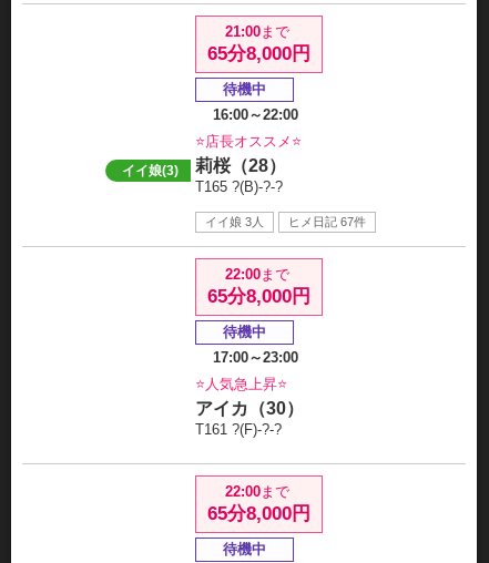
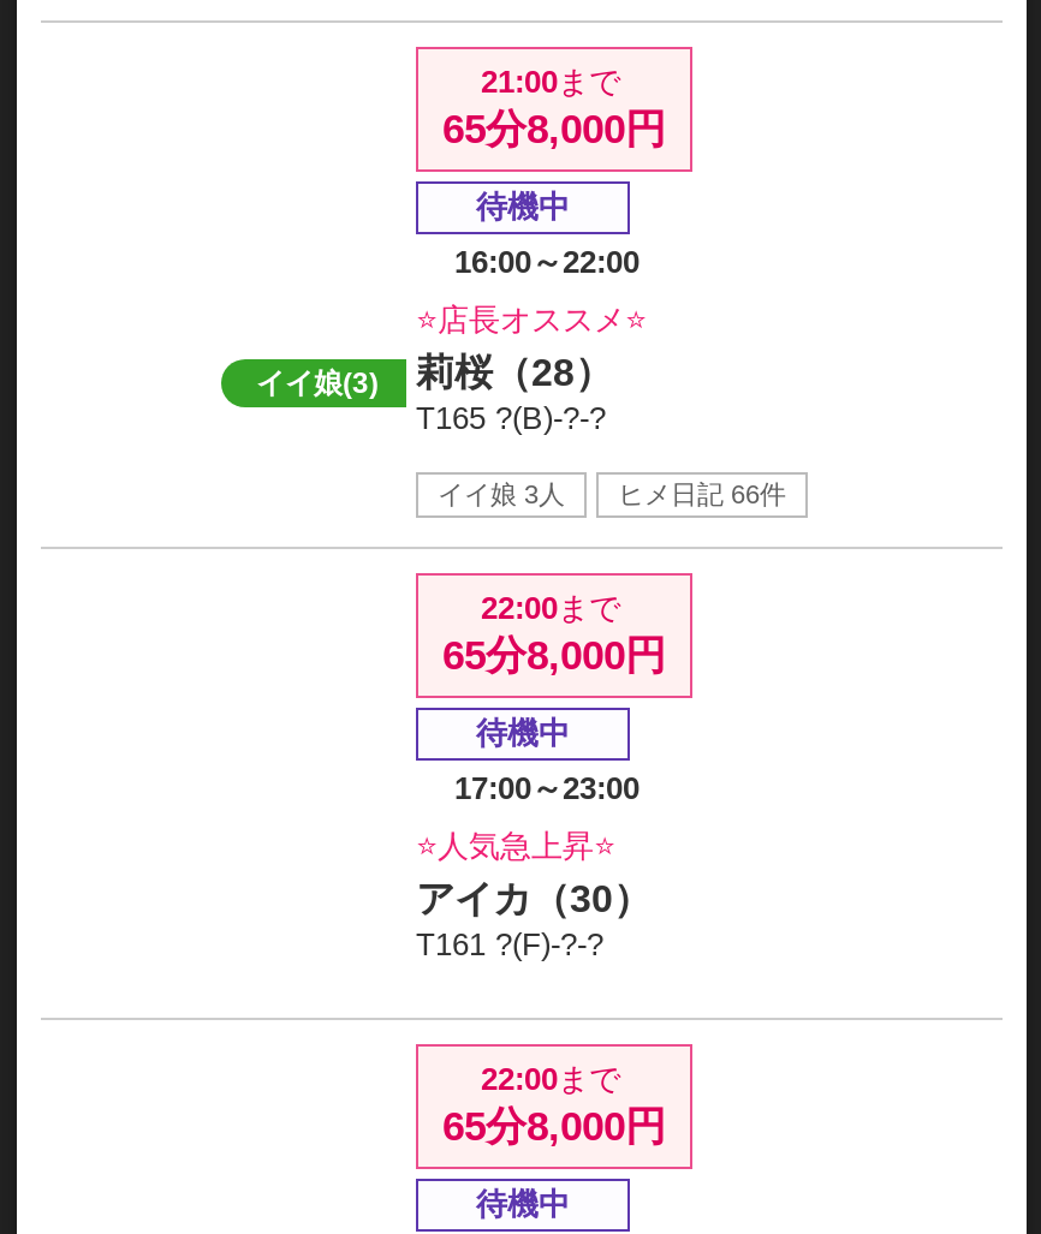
- イイ娘 3人 ヒメ日記 67件
+ イイ娘 3人 ヒメ日記 66件
